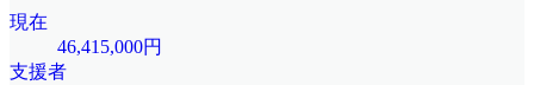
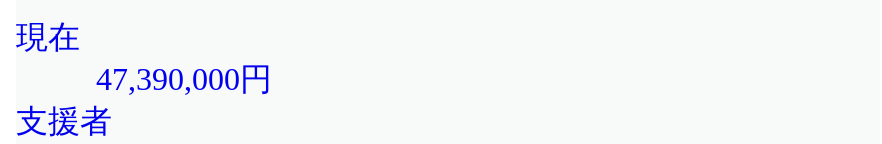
- 46,415,000円
+ 47,390,000円
